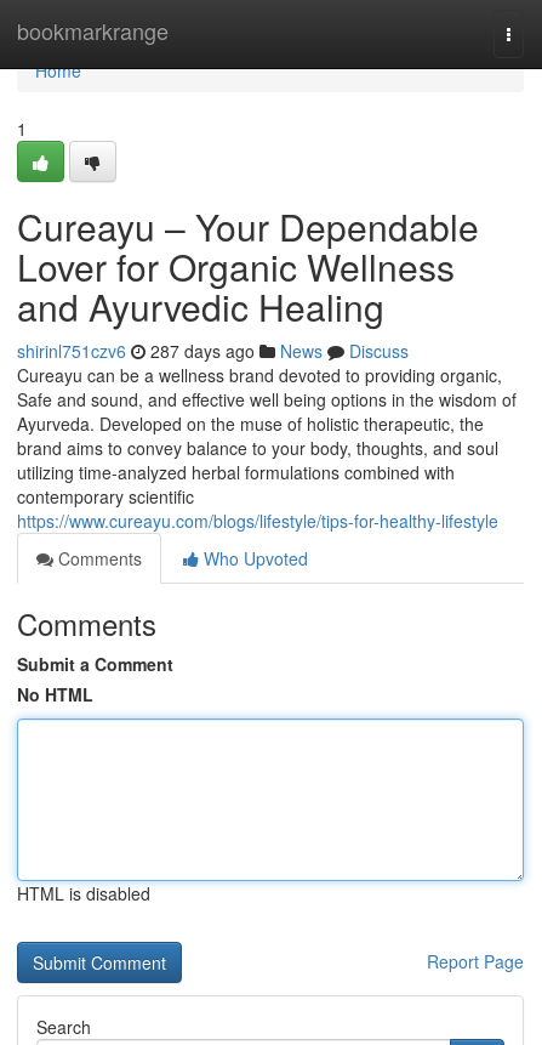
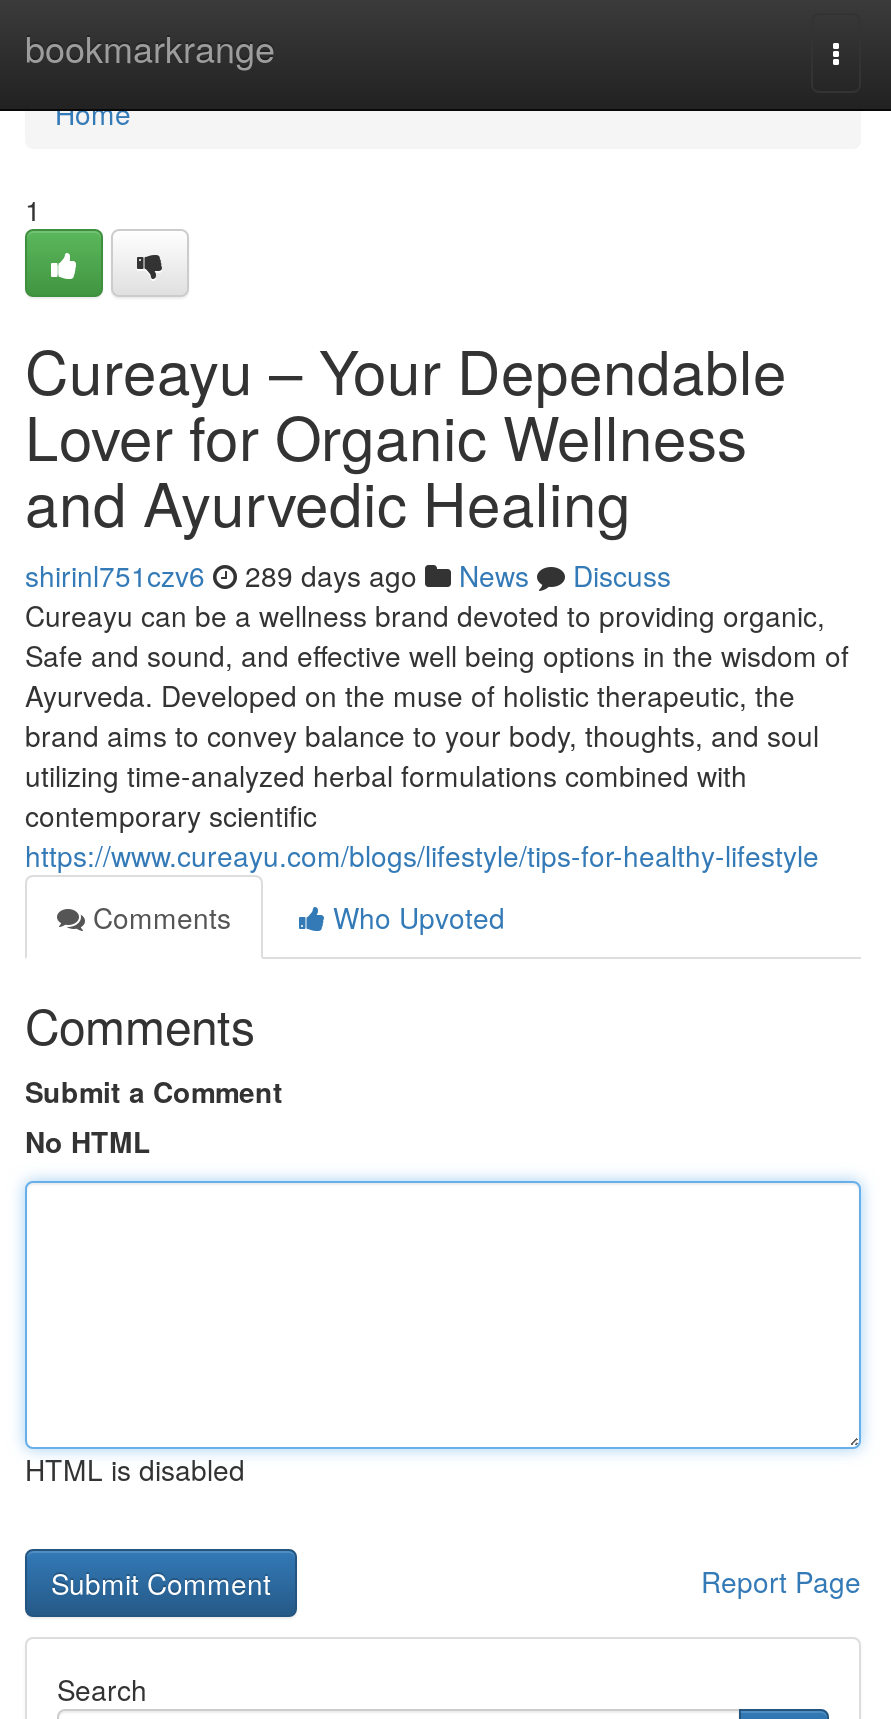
- shirinl751czv6 287 days ago News Discuss
+ shirinl751czv6 289 days ago News Discuss
